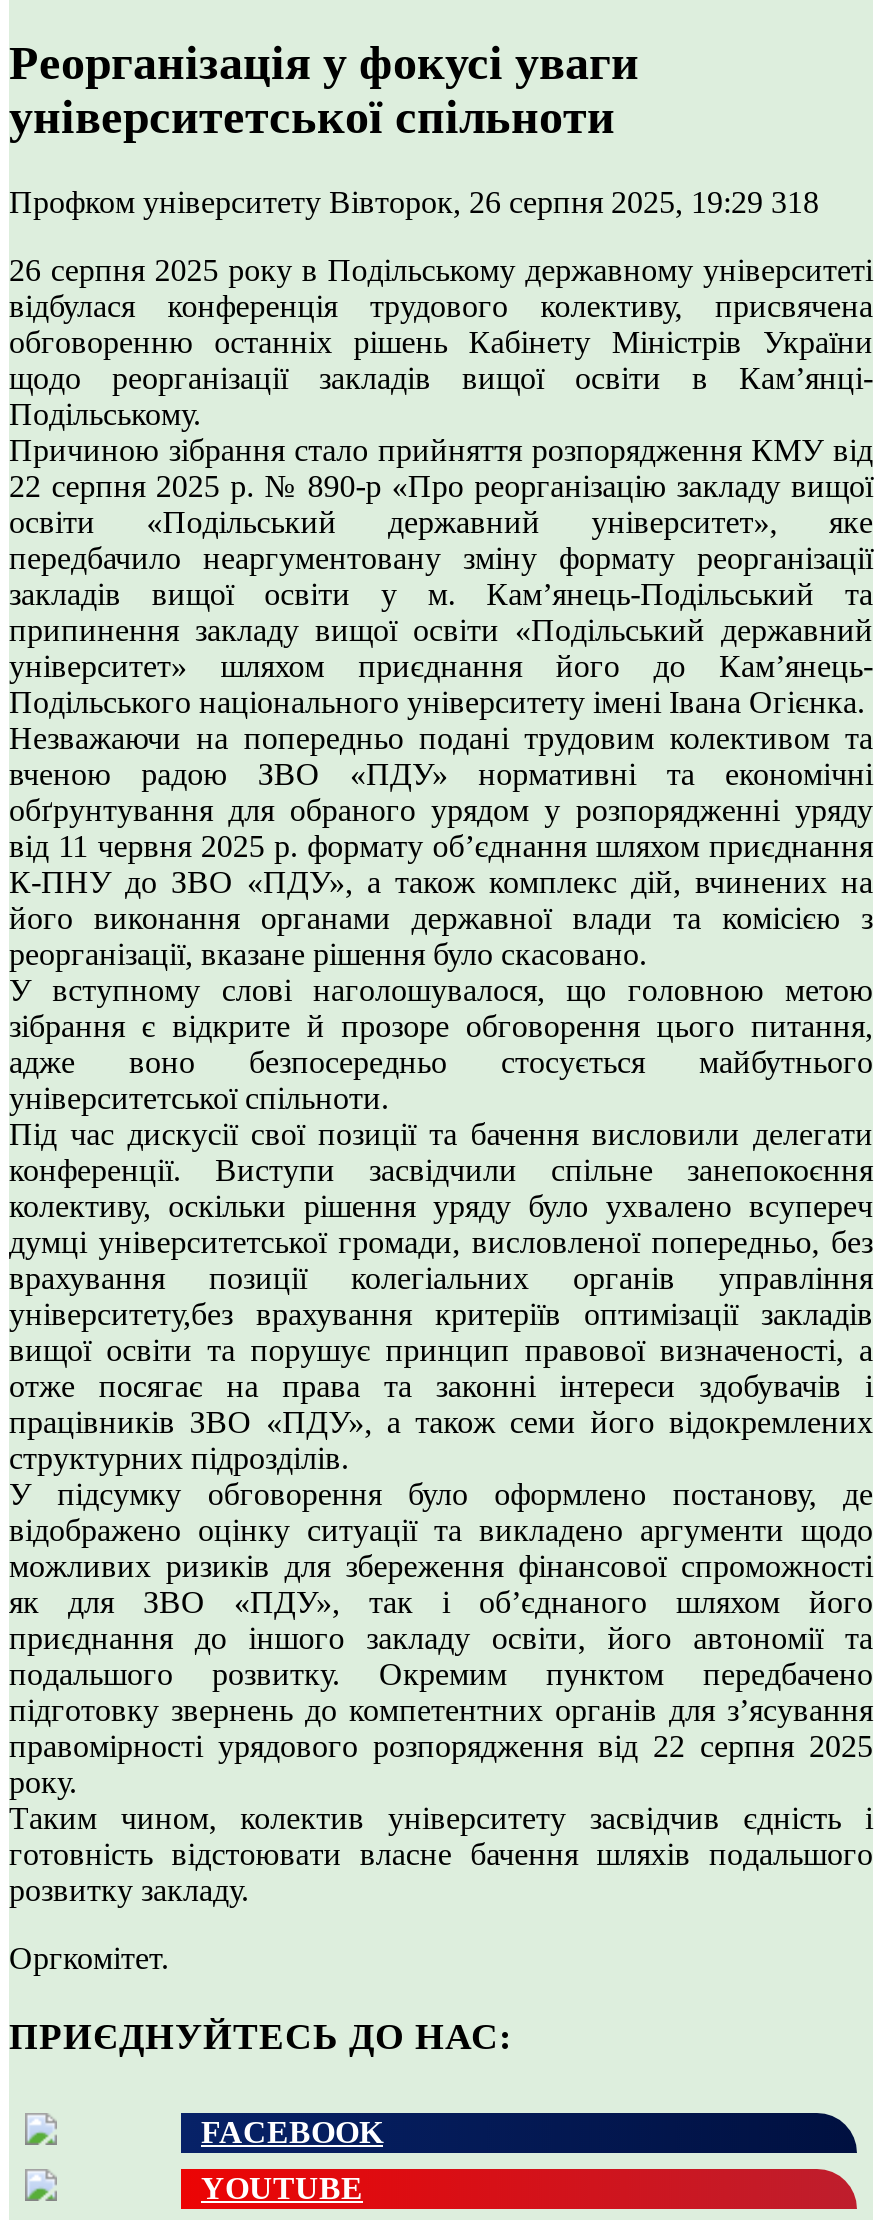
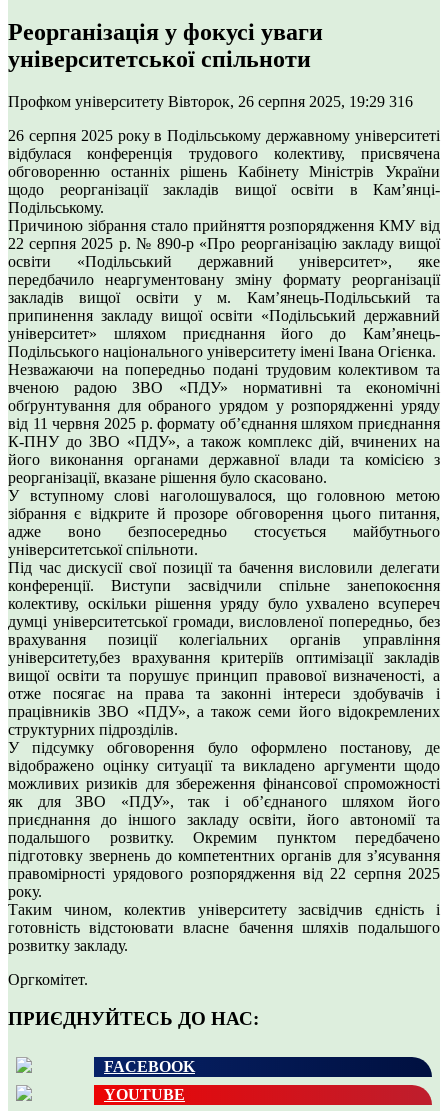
- Профком університету Вівторок, 26 серпня 2025, 19:29 318
+ Профком університету Вівторок, 26 серпня 2025, 19:29 316
